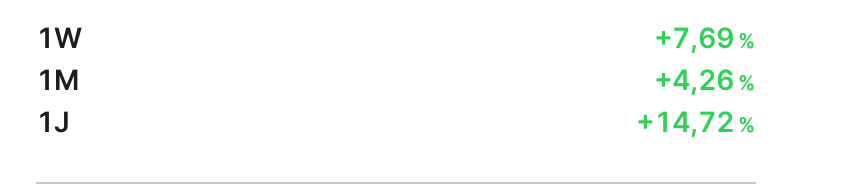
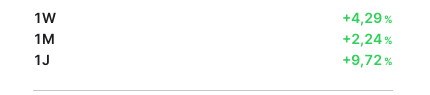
- +7,69%
+ +4,29%

- +4,26%
+ +2,24%

- +14,72%
+ +9,72%
